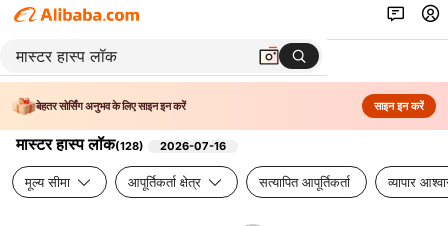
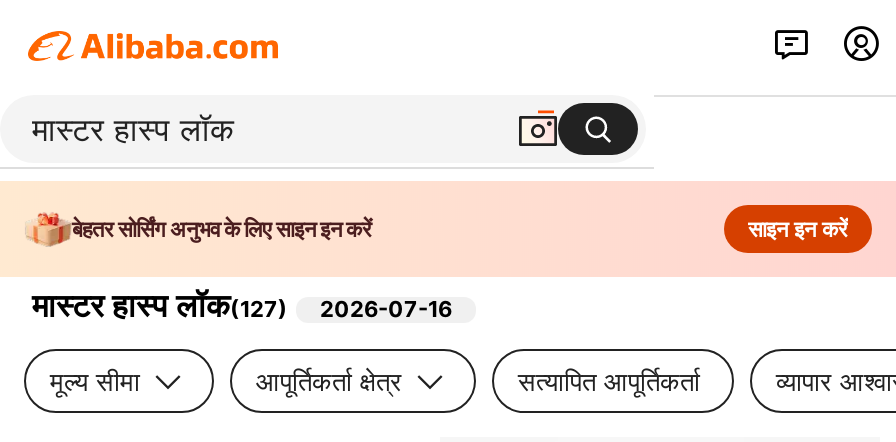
- मास्टर हास्प लॉक(128) 2026-07-16
+ मास्टर हास्प लॉक(127) 2026-07-16
